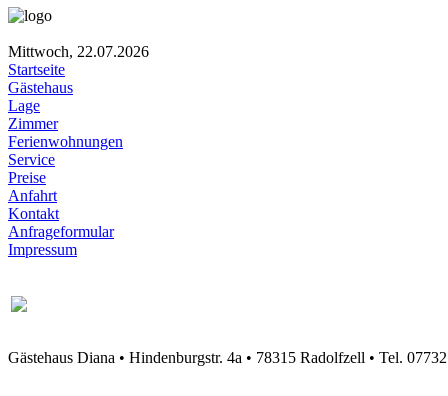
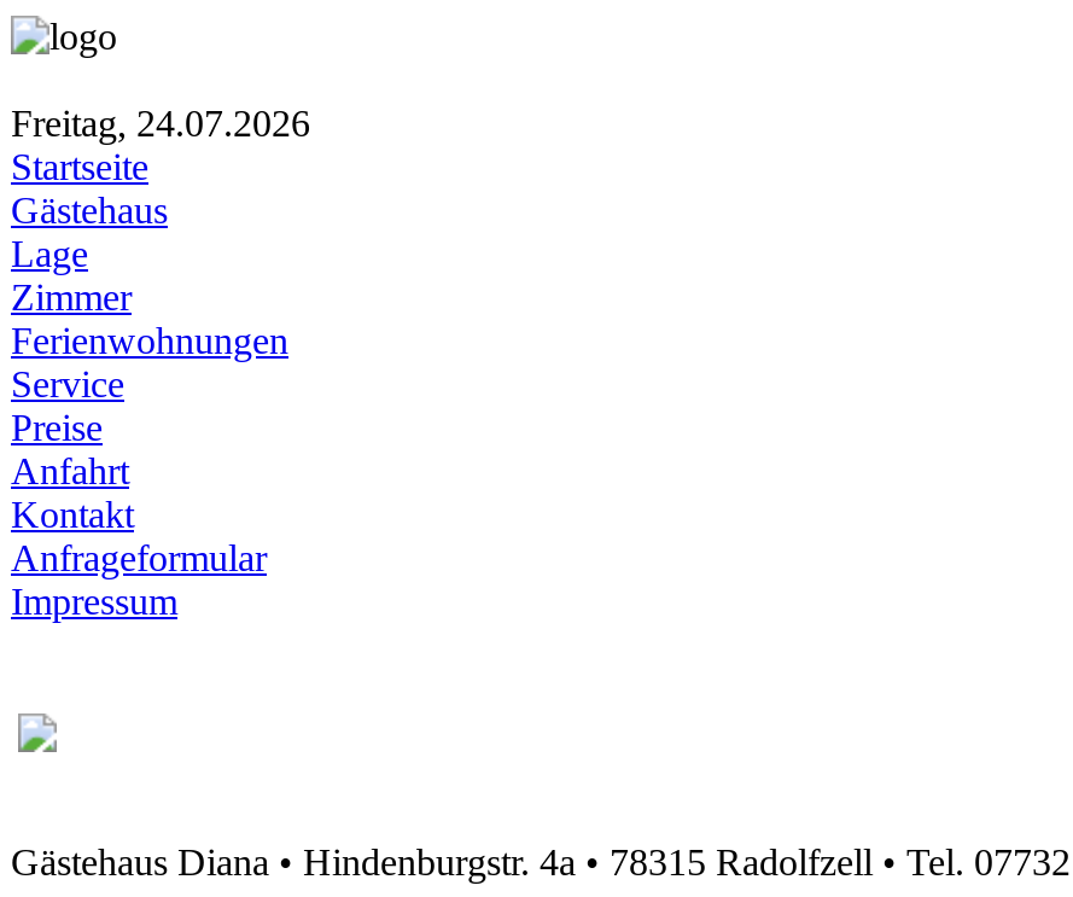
- Mittwoch, 22.07.2026
+ Freitag, 24.07.2026
